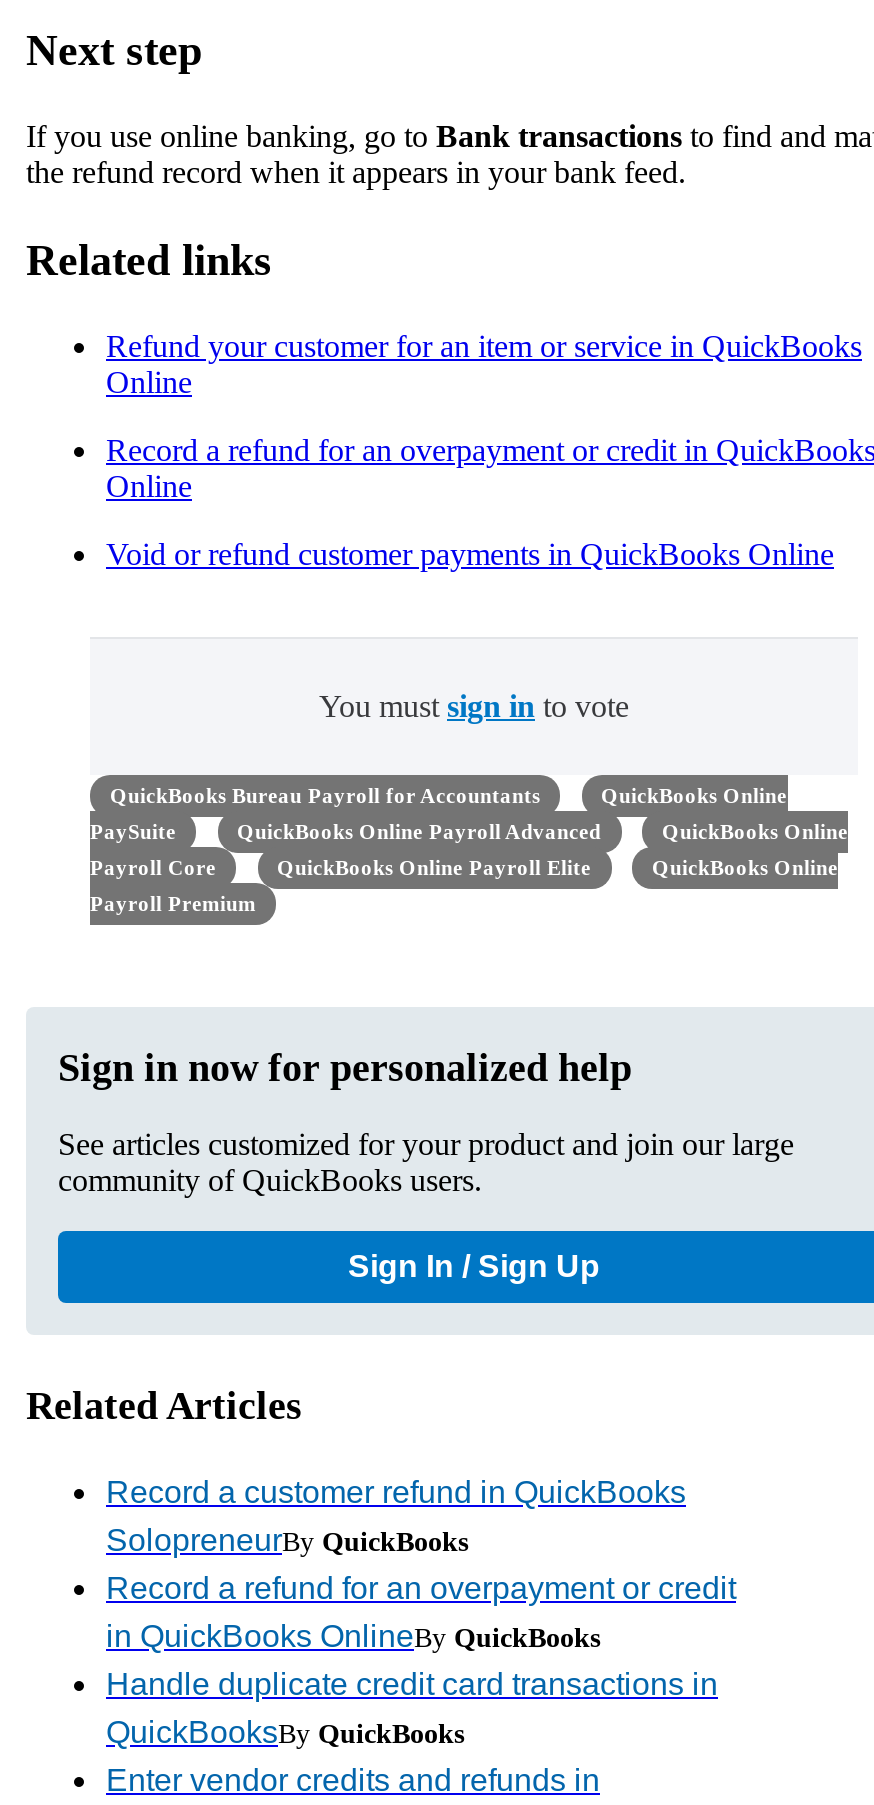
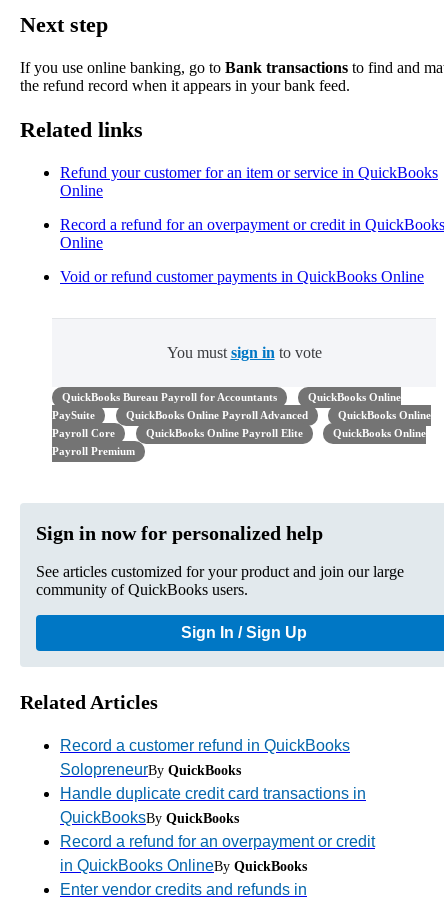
moved down: Record a refund for an overpayment or credit | in QuickBooks OnlineBy QuickBooks

moved up: Handle duplicate credit card transactions in | QuickBooksBy QuickBooks
